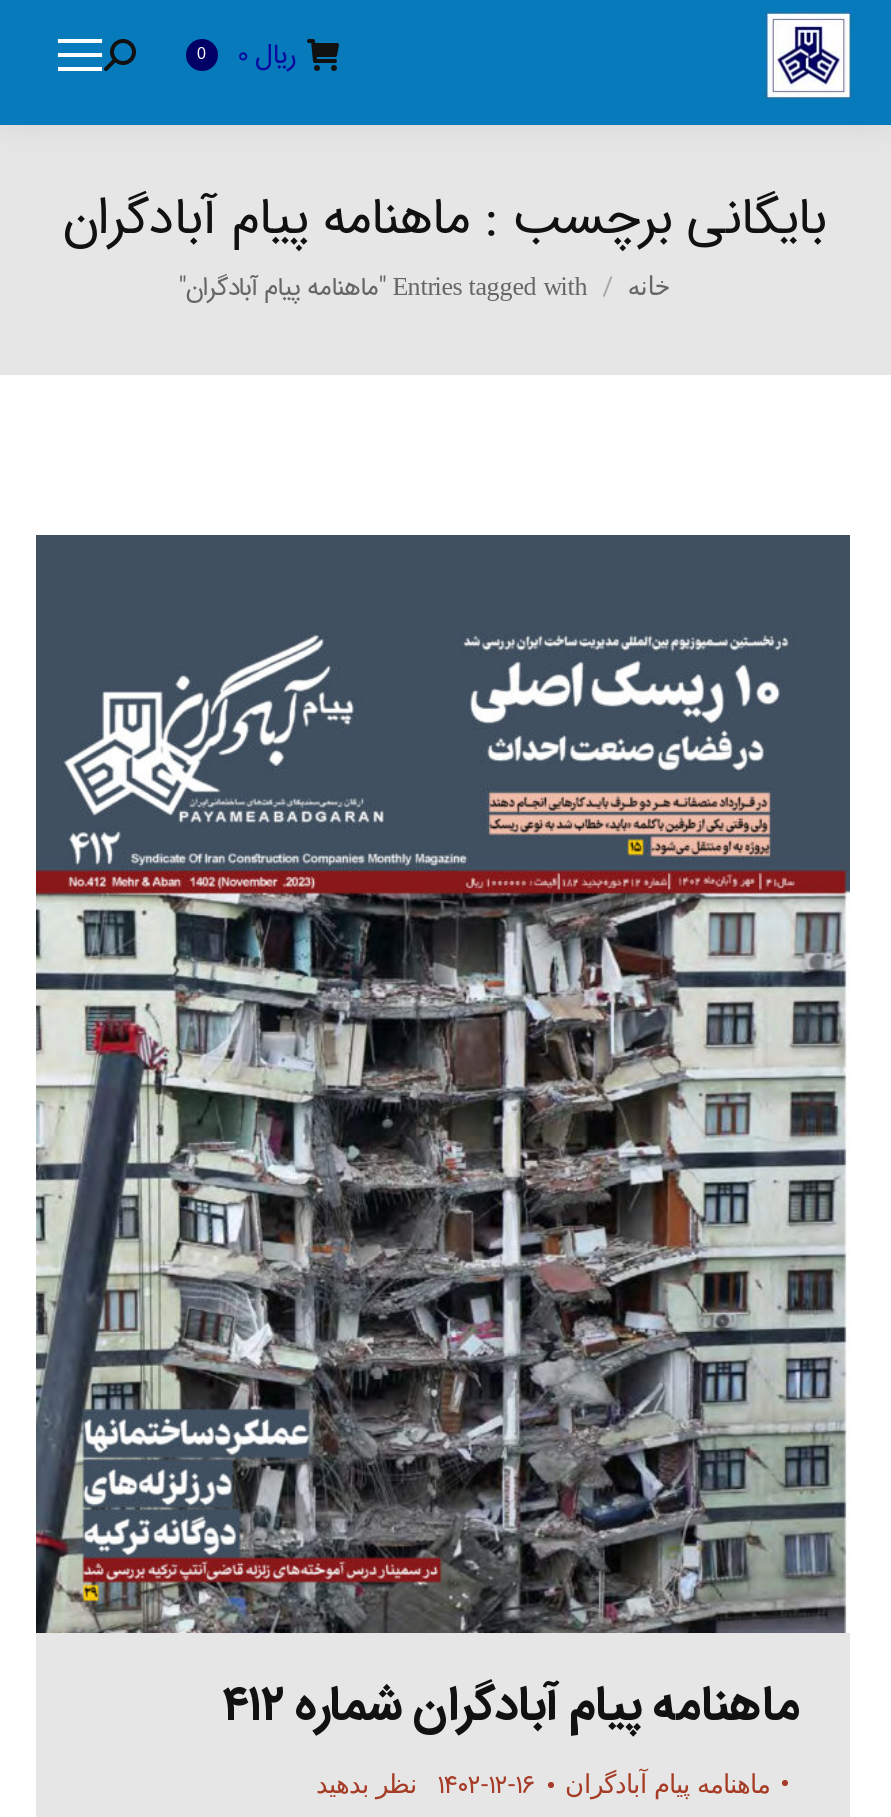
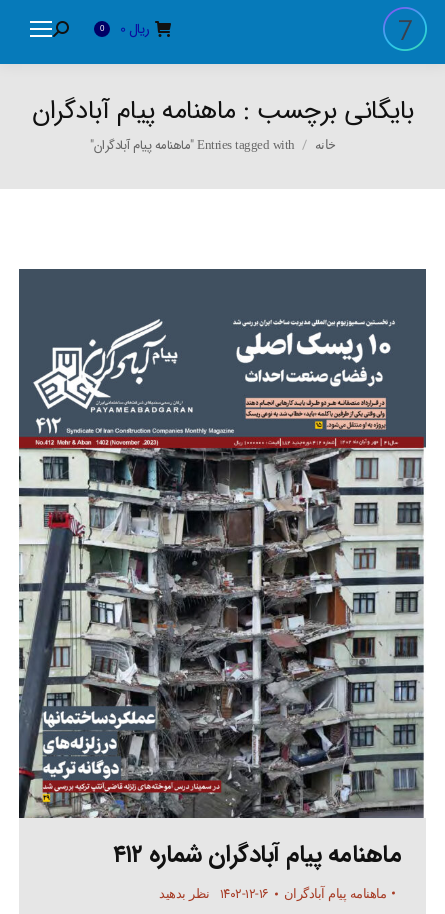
- [image]
+ [image]
